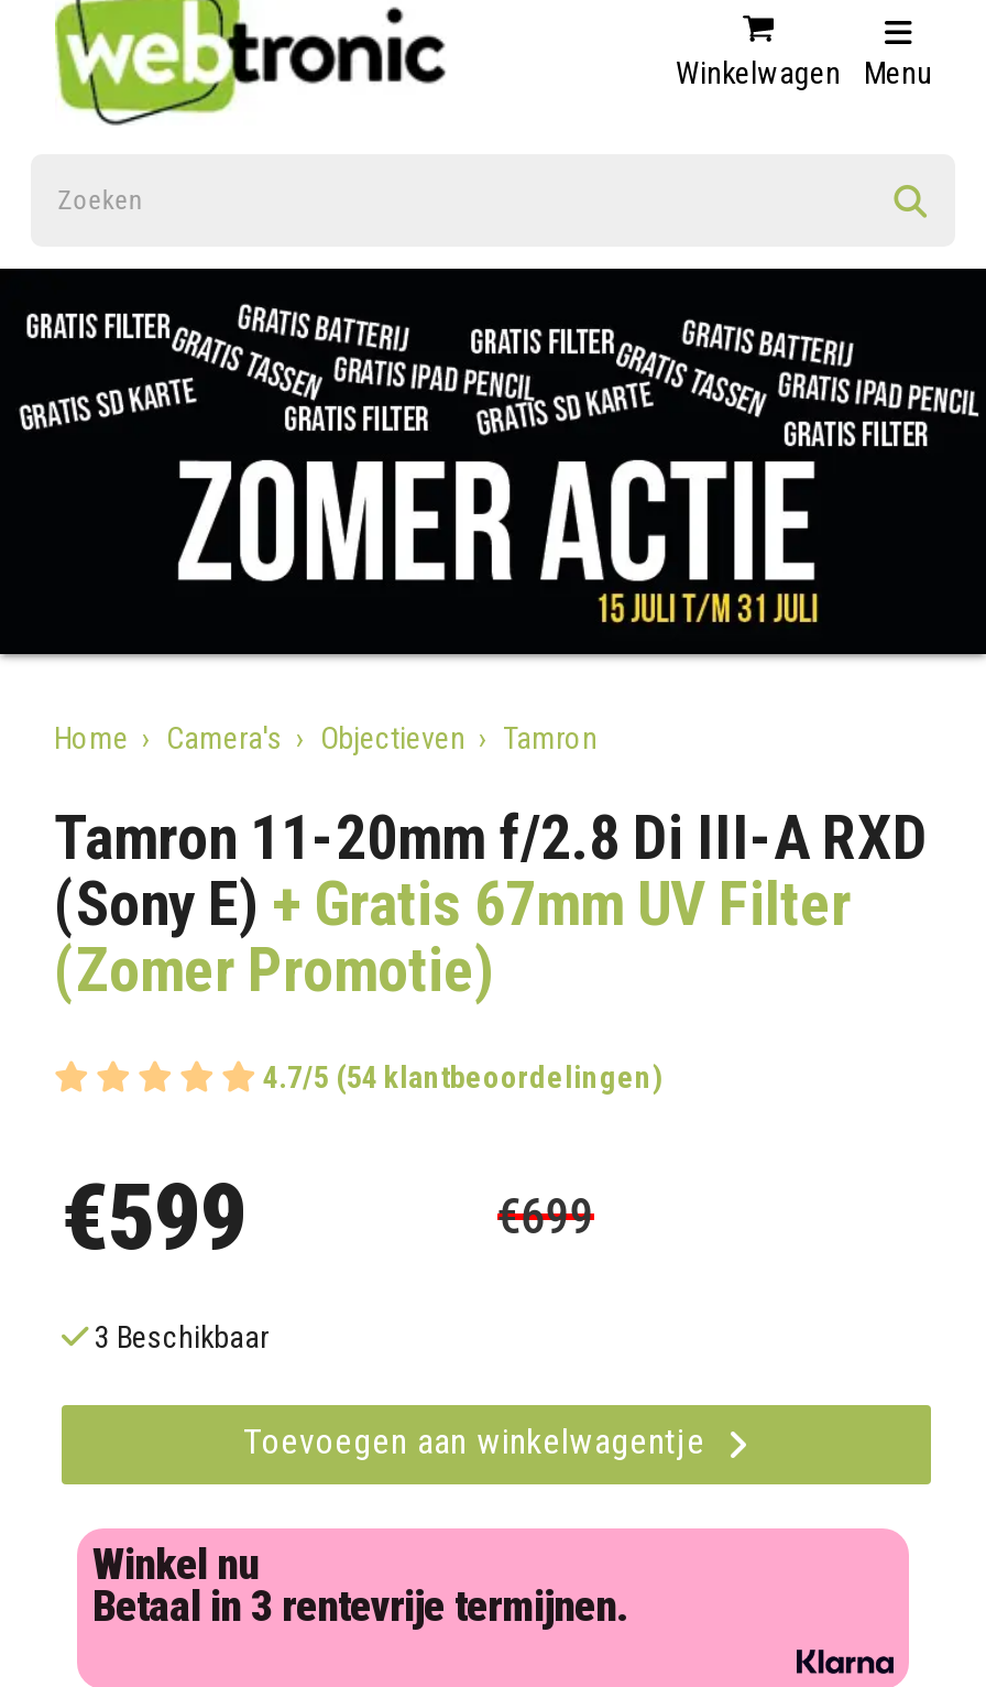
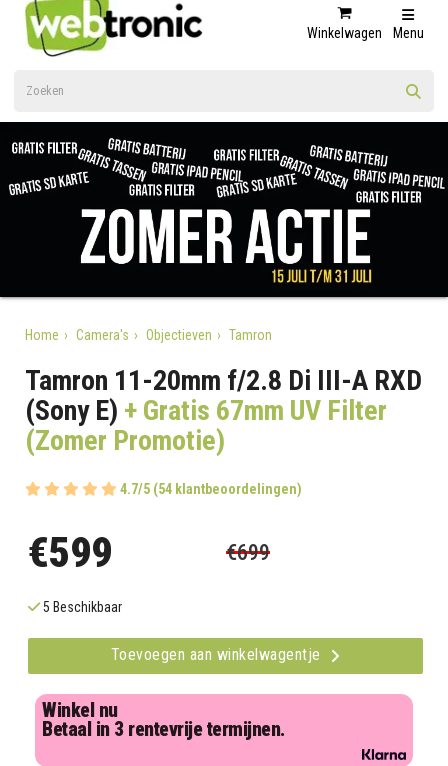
- 3 Beschikbaar
+ 5 Beschikbaar
